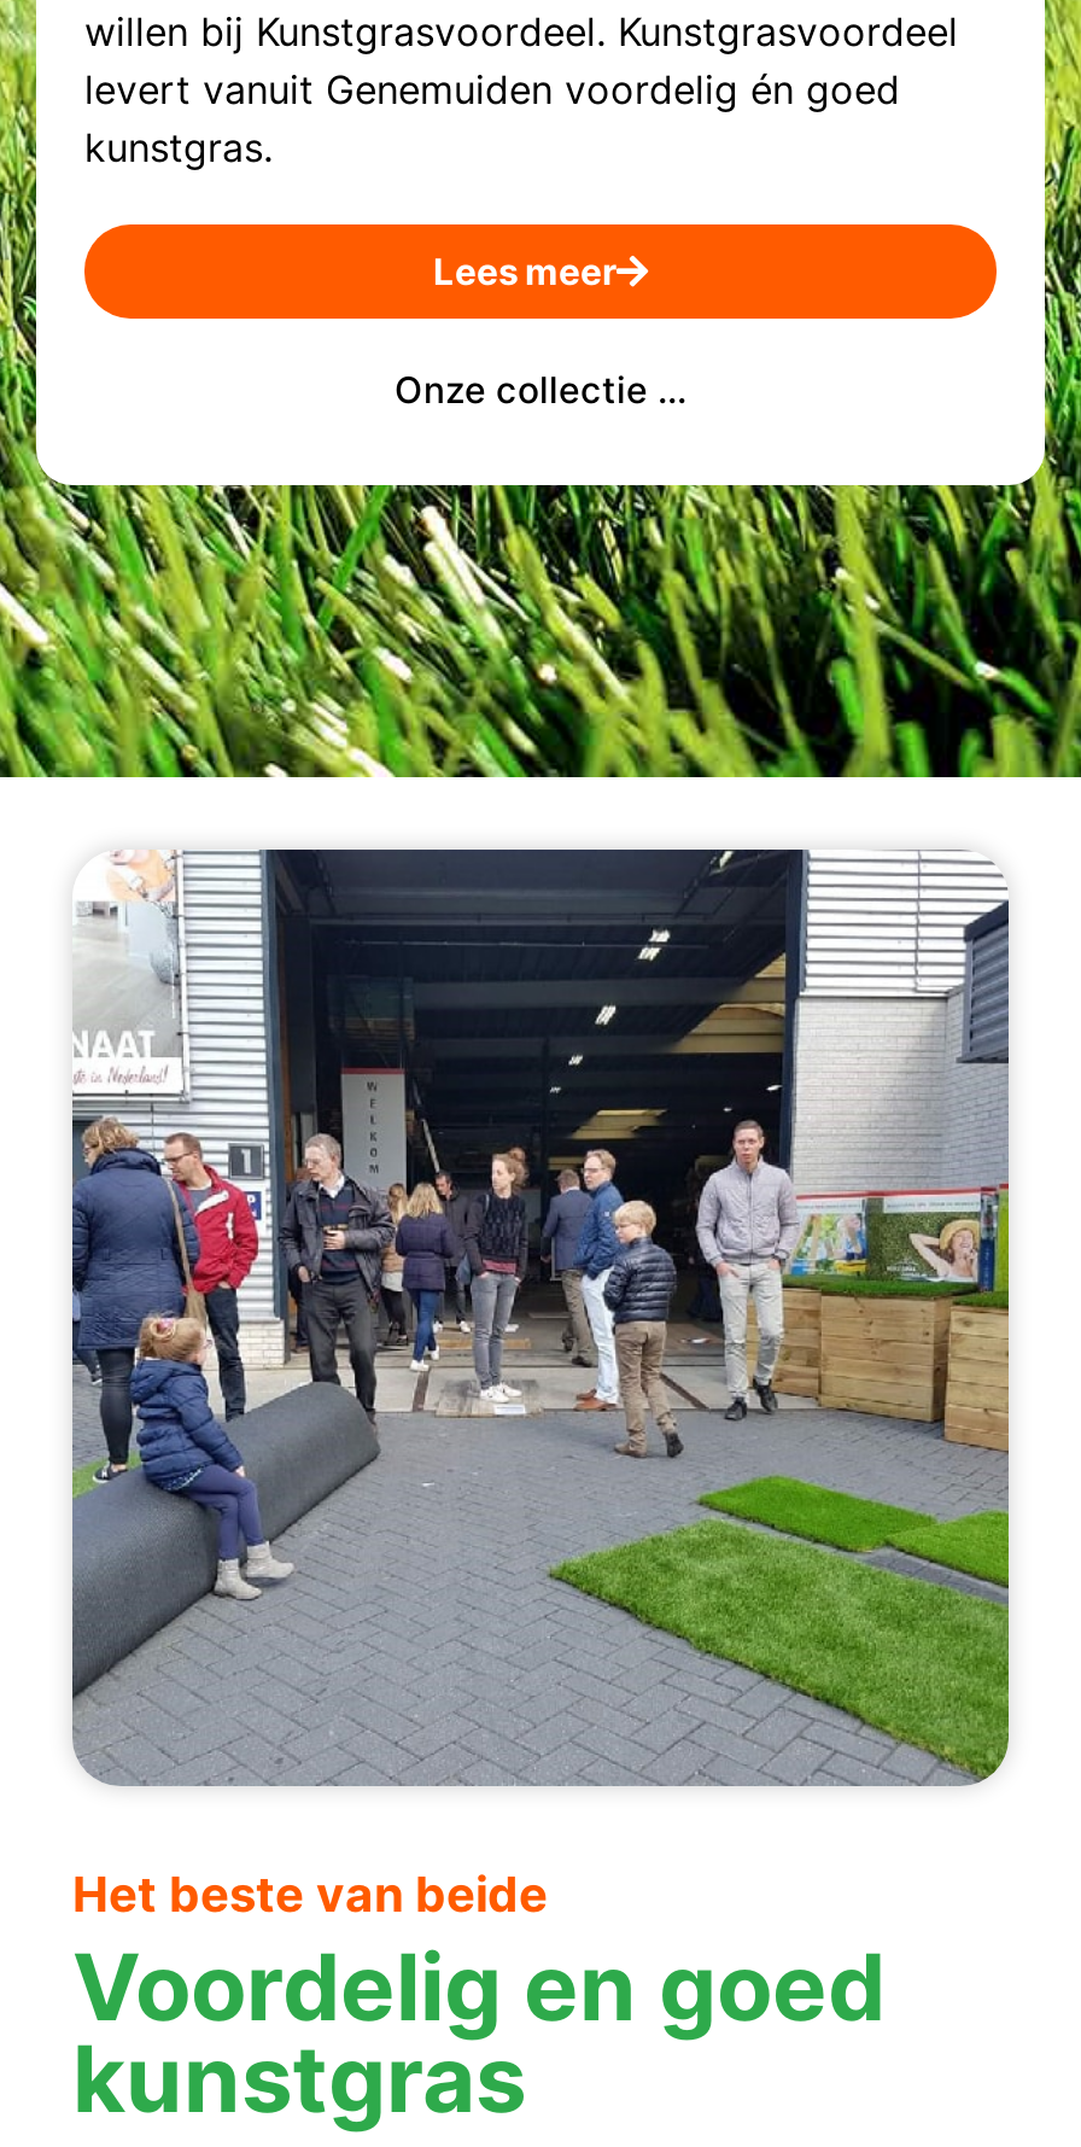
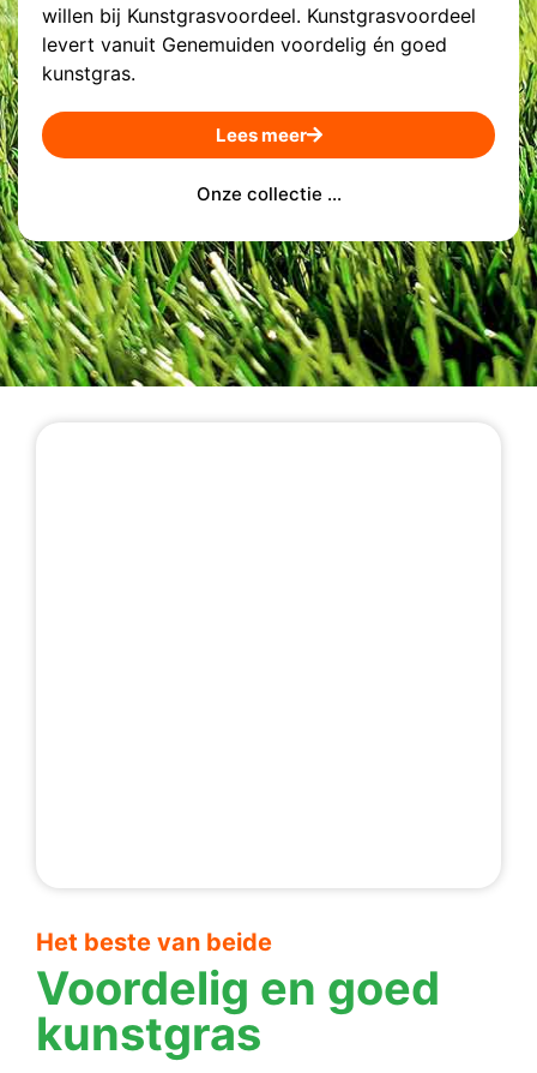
- [image]
